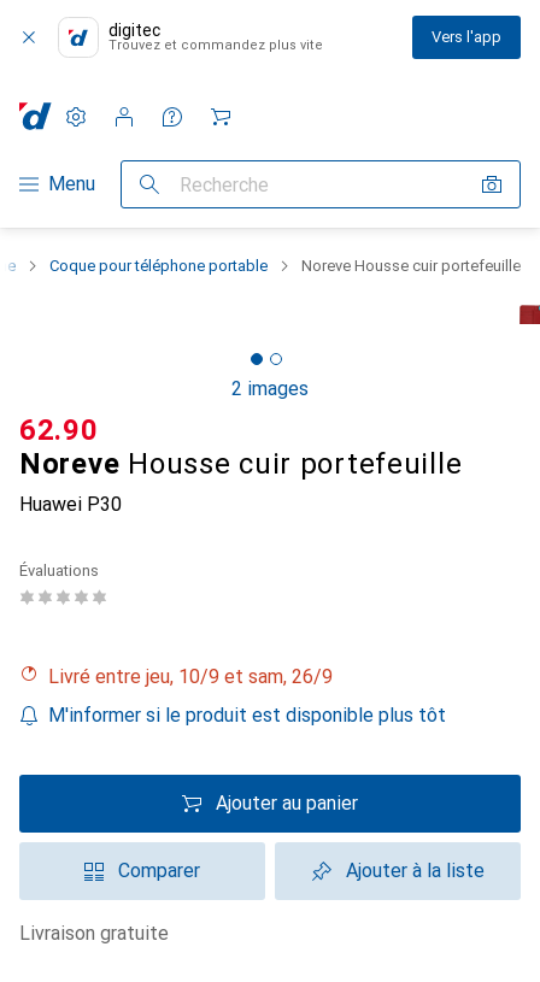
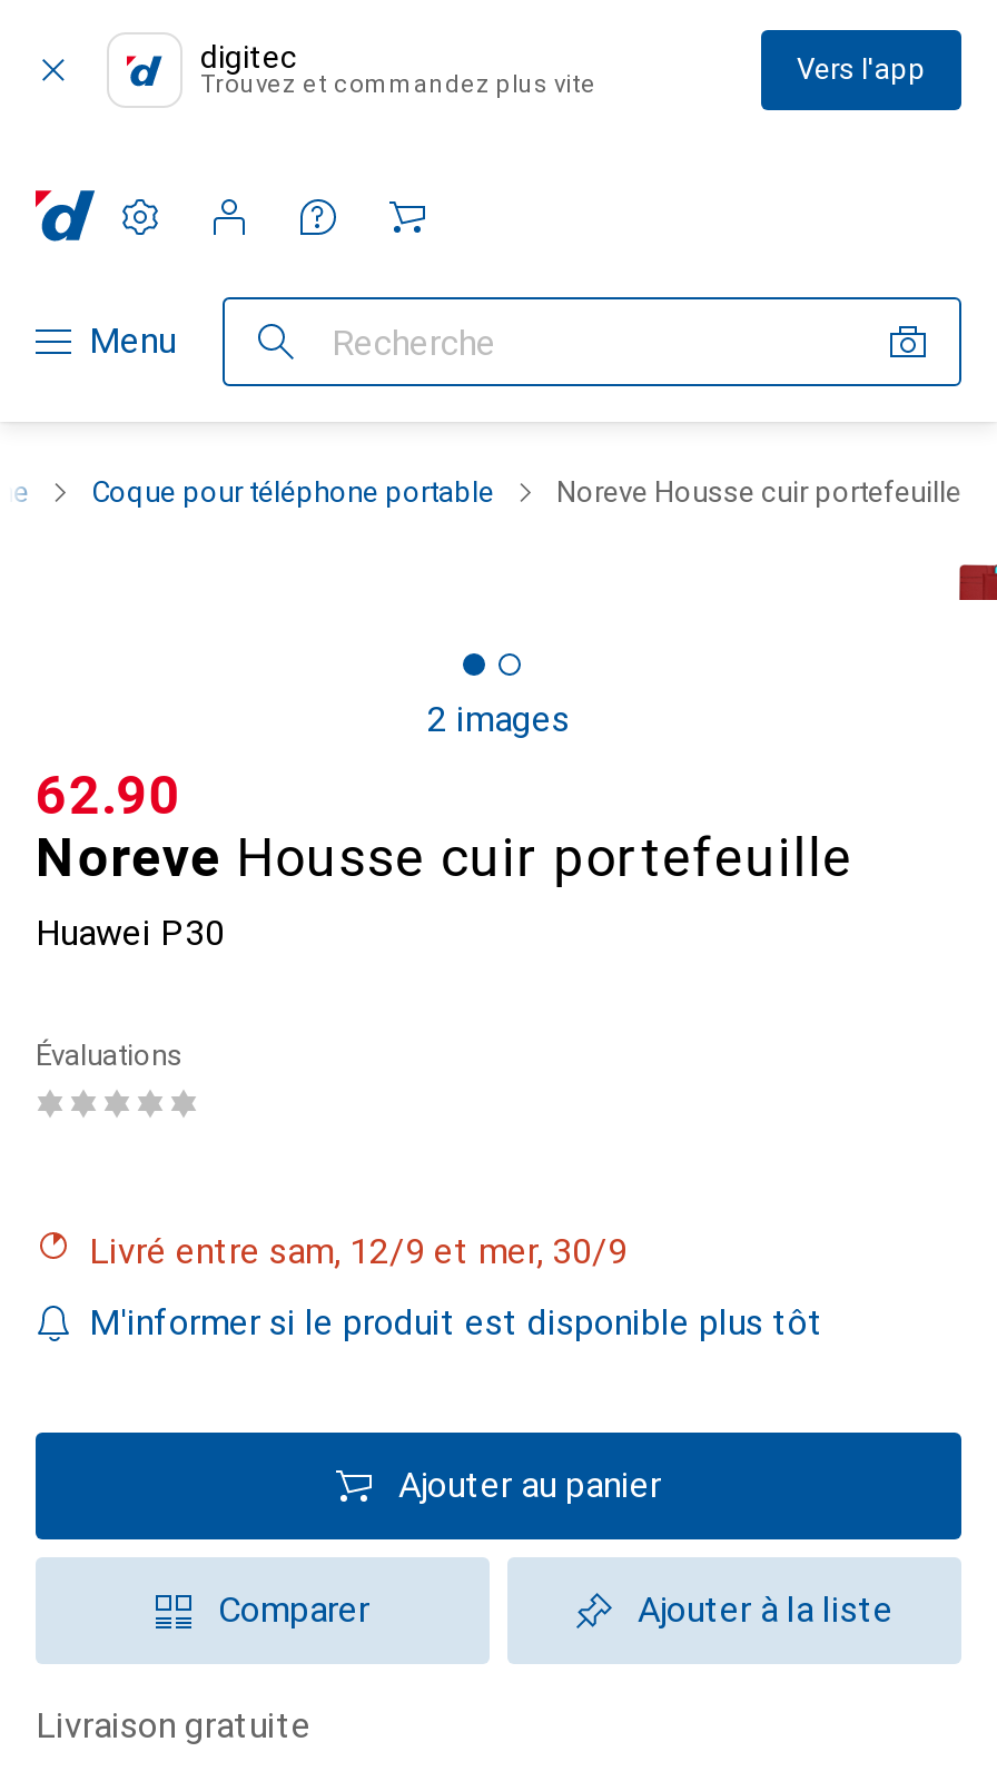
- Livré entre jeu, 10/9 et sam, 26/9
+ Livré entre sam, 12/9 et mer, 30/9
